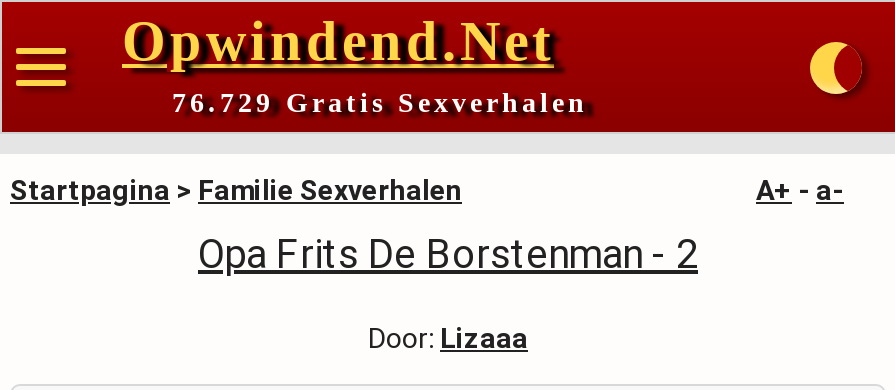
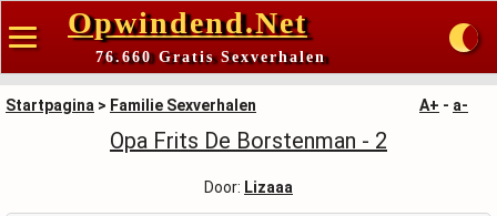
- 76.729 Gratis Sexverhalen
+ 76.660 Gratis Sexverhalen
